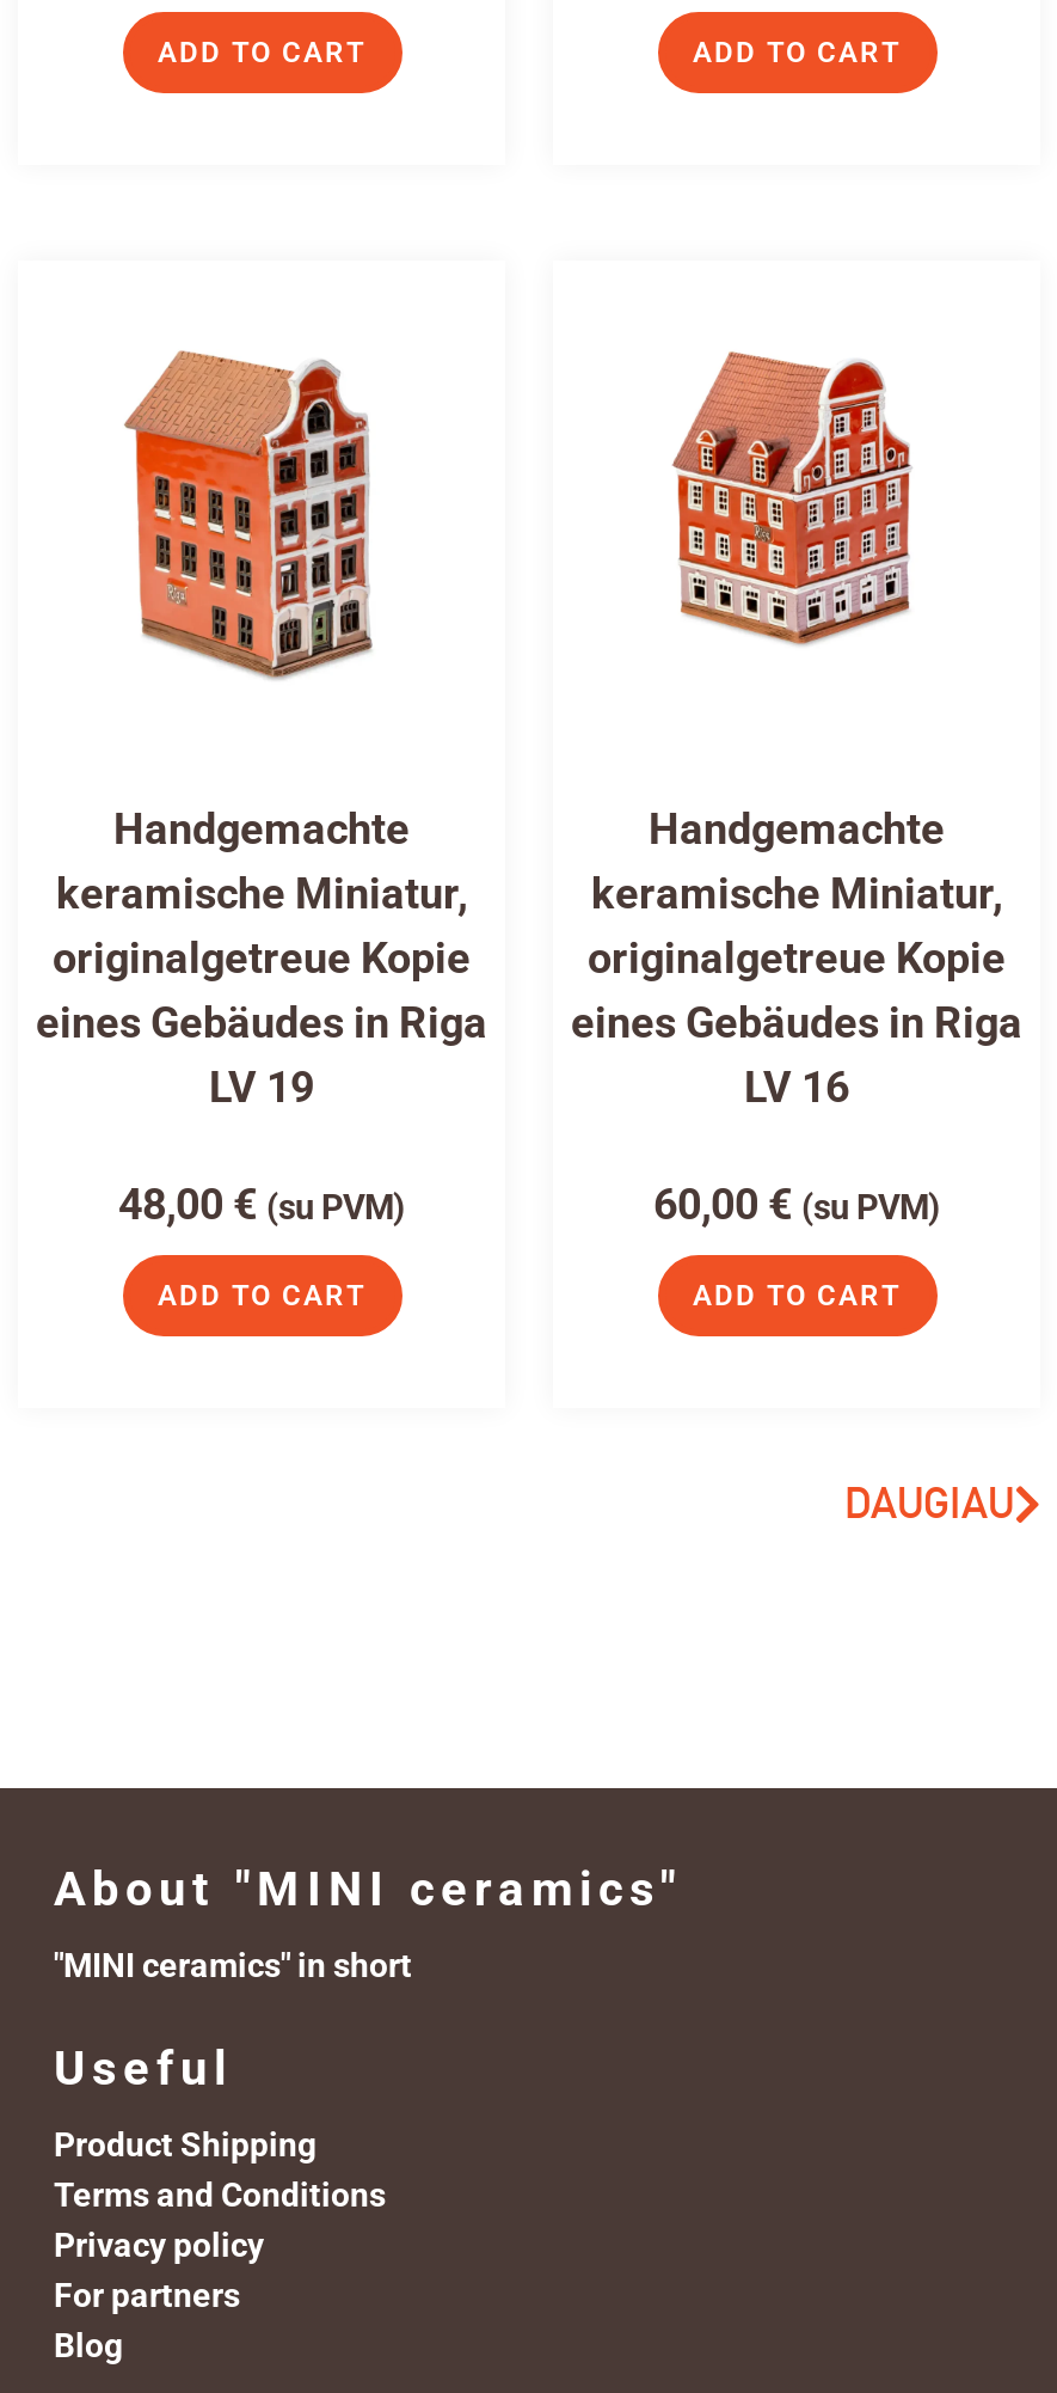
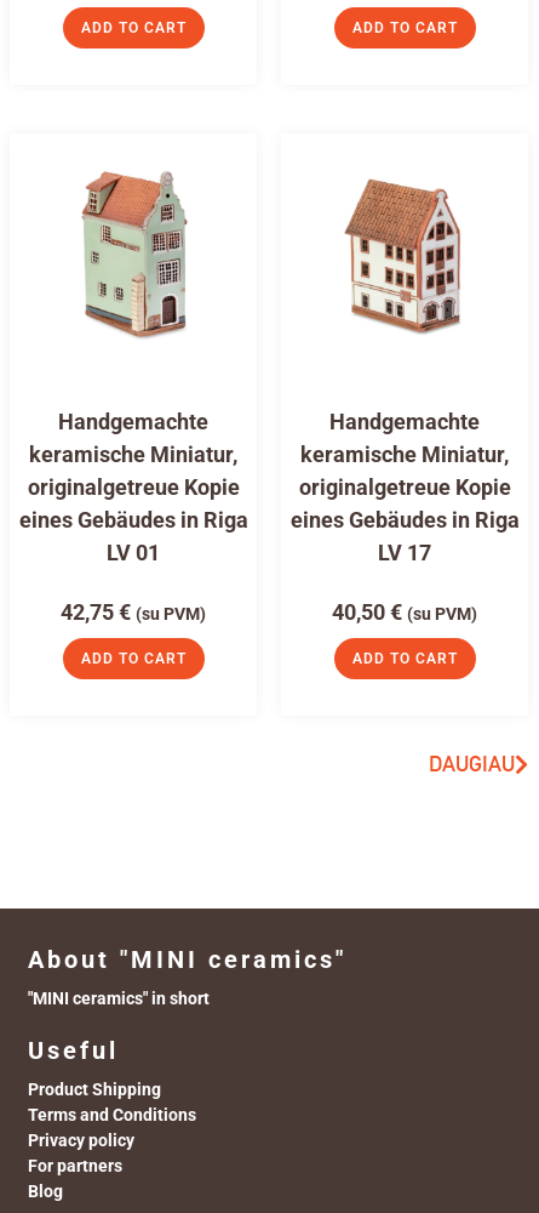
- [image]
+ [image]

- [image]
+ [image]

- LV 19
+ LV 01

- LV 16
+ LV 17

- 48,00 € (su PVM)
+ 42,75 € (su PVM)

- 60,00 € (su PVM)
+ 40,50 € (su PVM)
